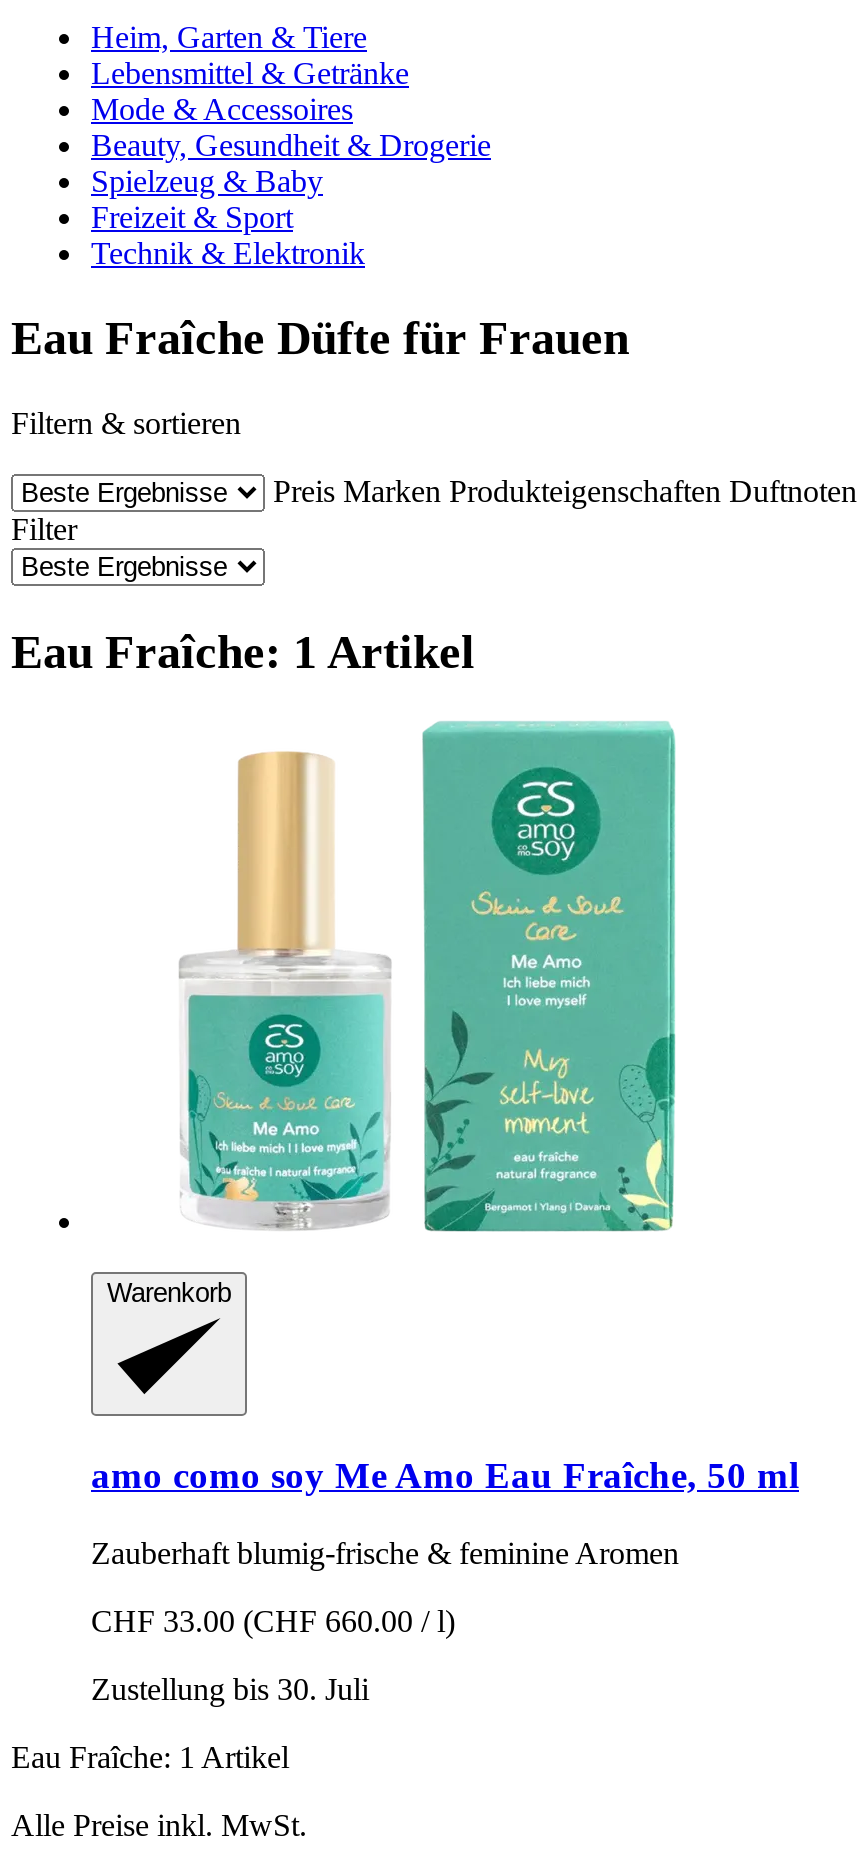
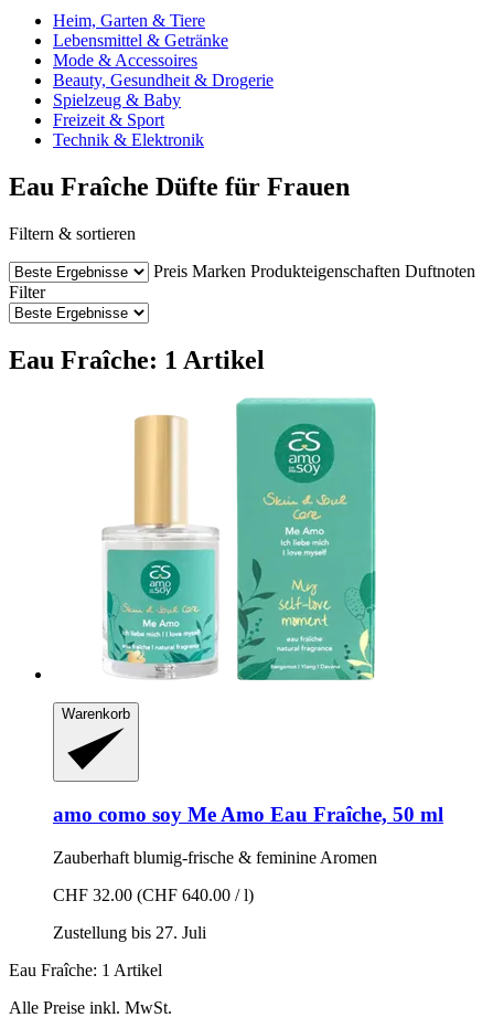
- CHF 33.00 (CHF 660.00 / l)
+ CHF 32.00 (CHF 640.00 / l)

- Zustellung bis 30. Juli
+ Zustellung bis 27. Juli
